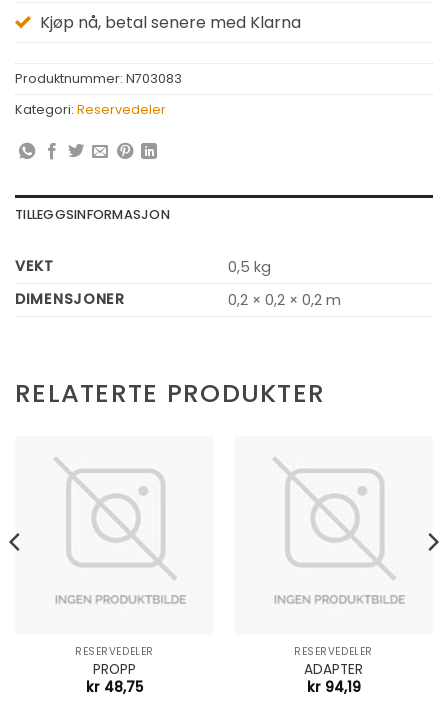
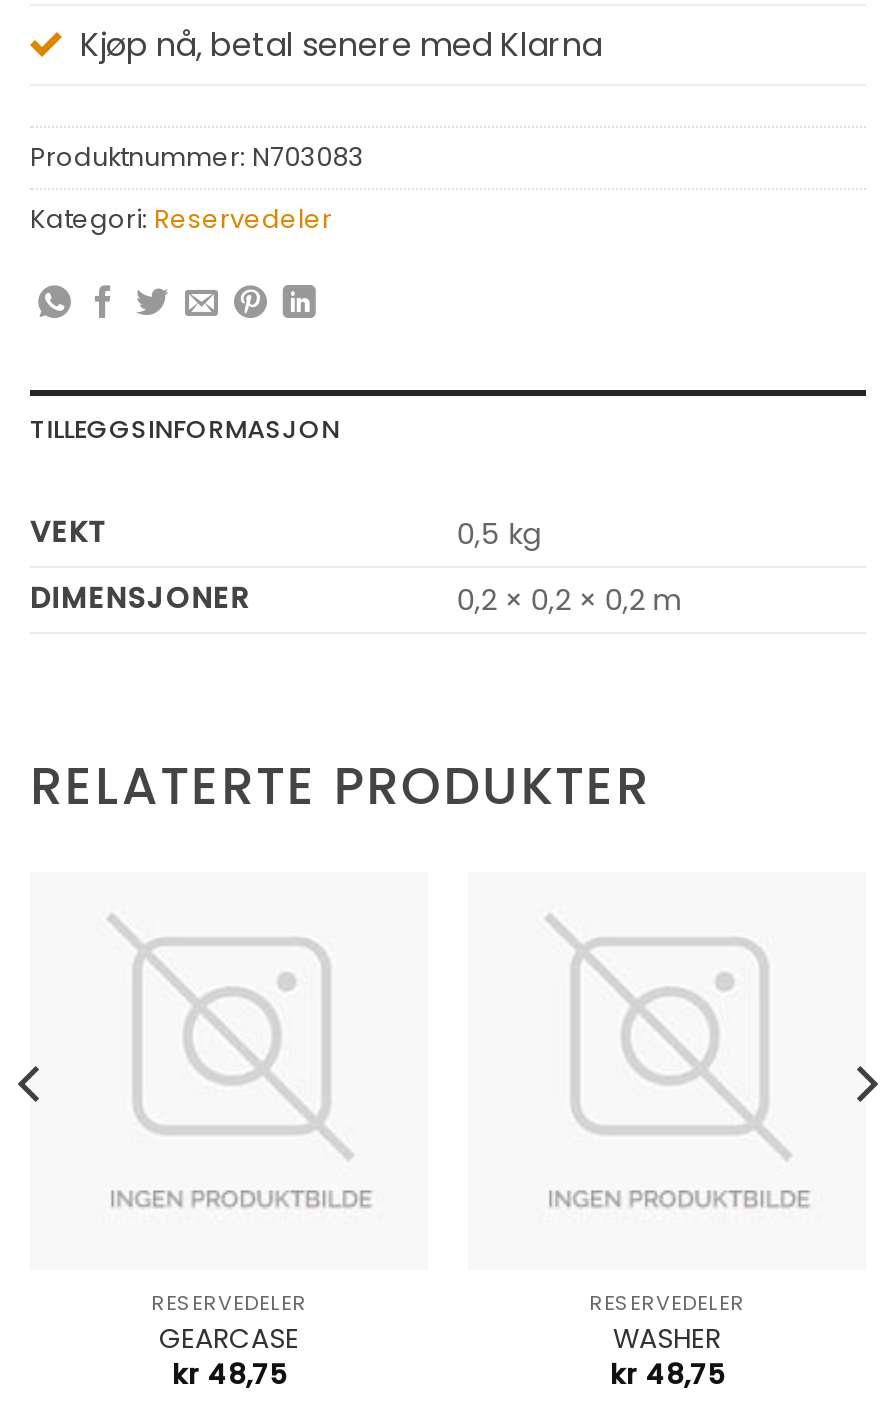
- PROPP
+ GEARCASE

- ADAPTER
- kr 94,19
+ WASHER
+ kr 48,75
